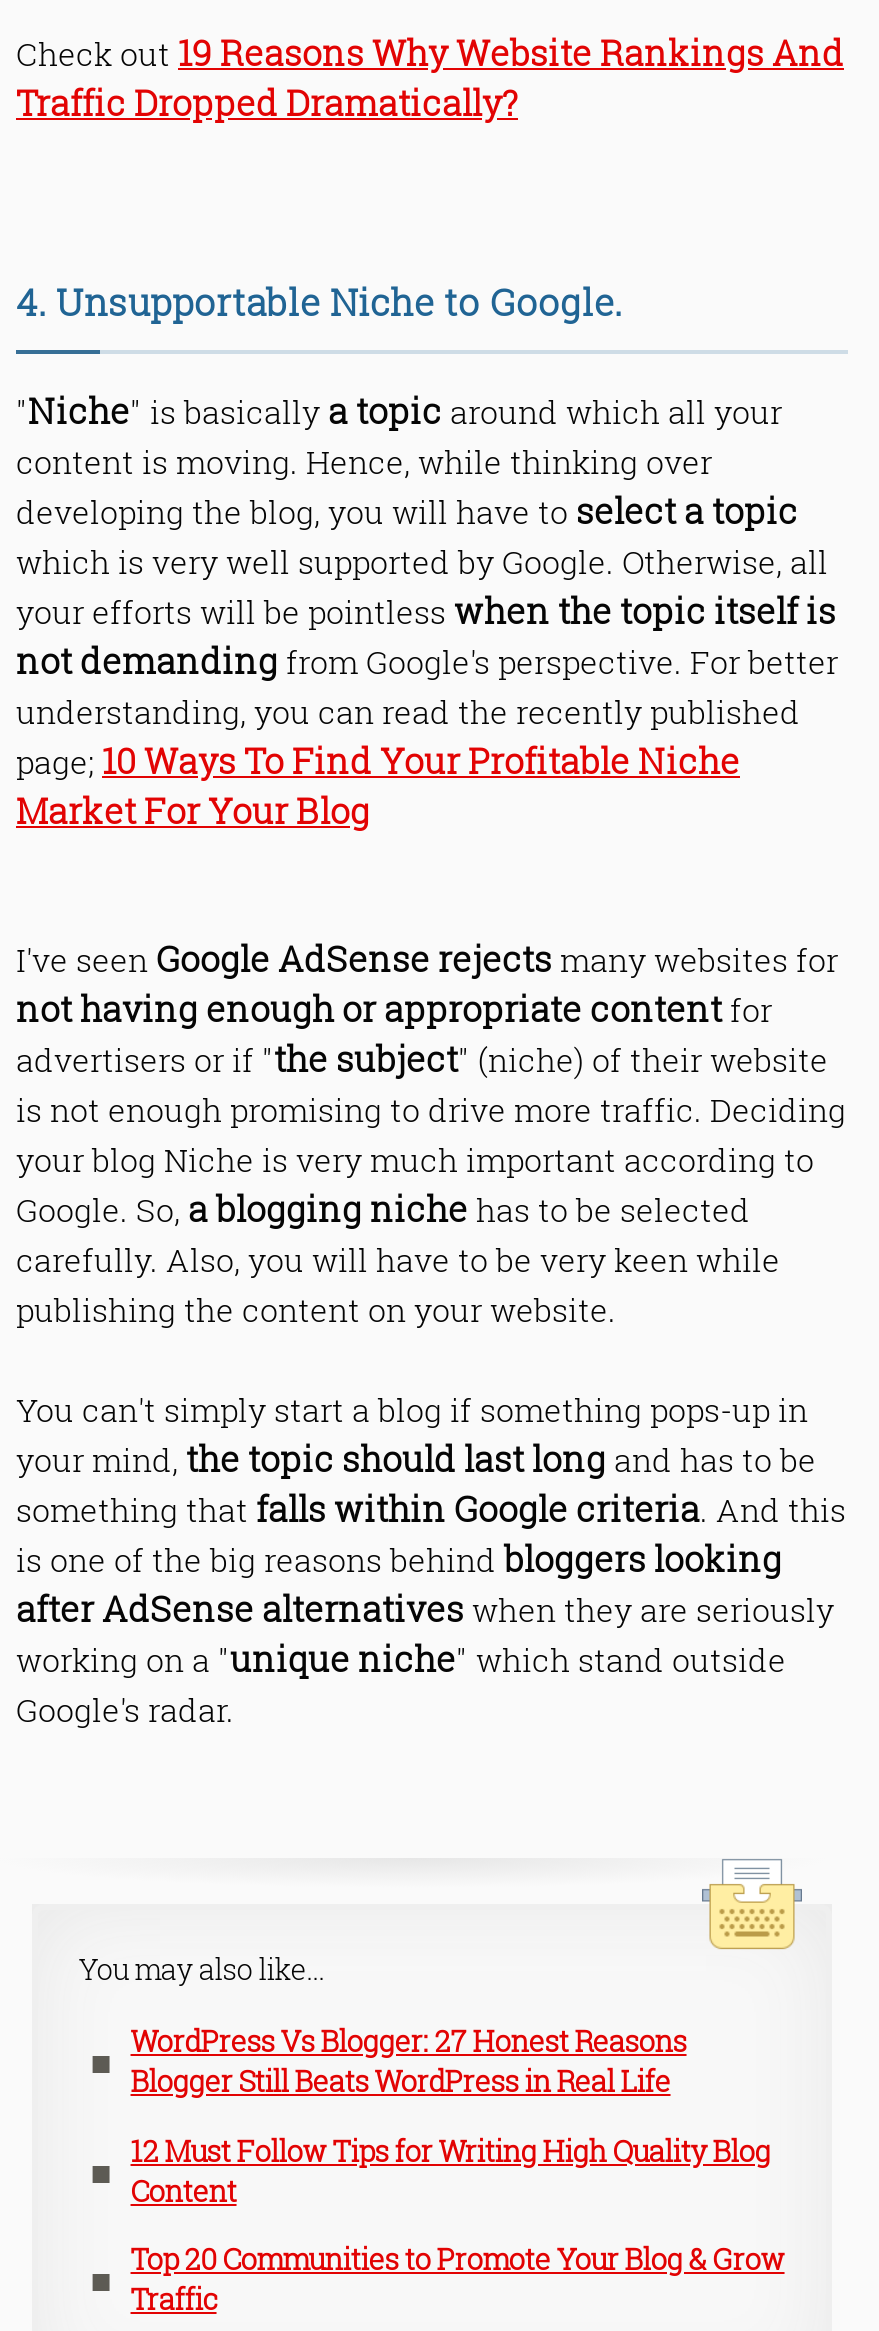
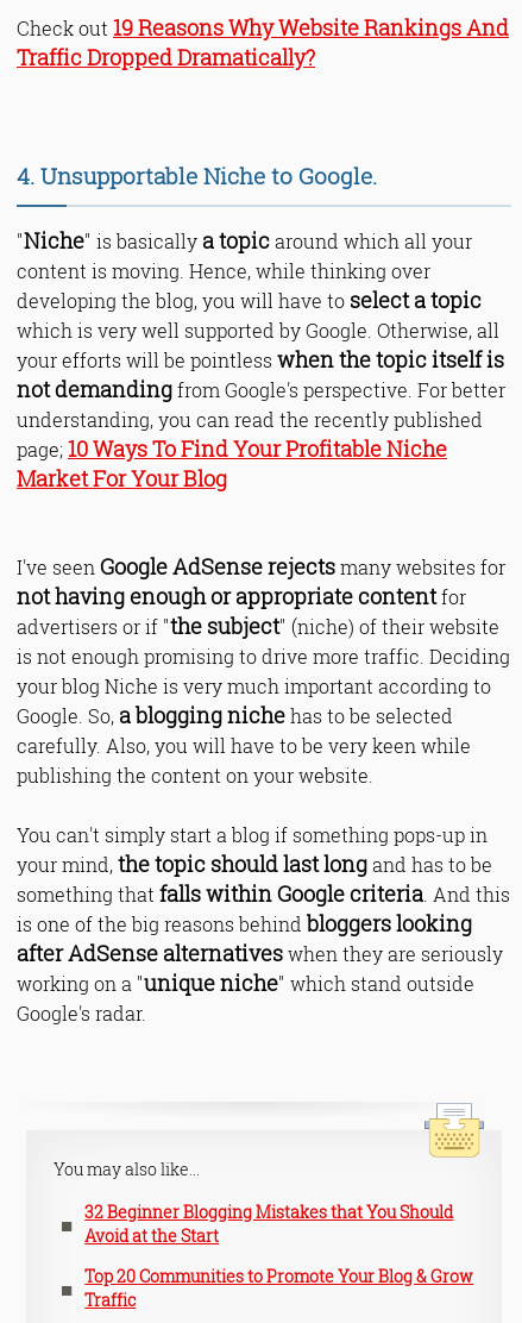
- WordPress Vs Blogger: 27 Honest Reasons
- Blogger Still Beats WordPress in Real Life
- 12 Must Follow Tips for Writing High Quality Blog
- Content
+ 32 Beginner Blogging Mistakes that You Should
+ Avoid at the Start
